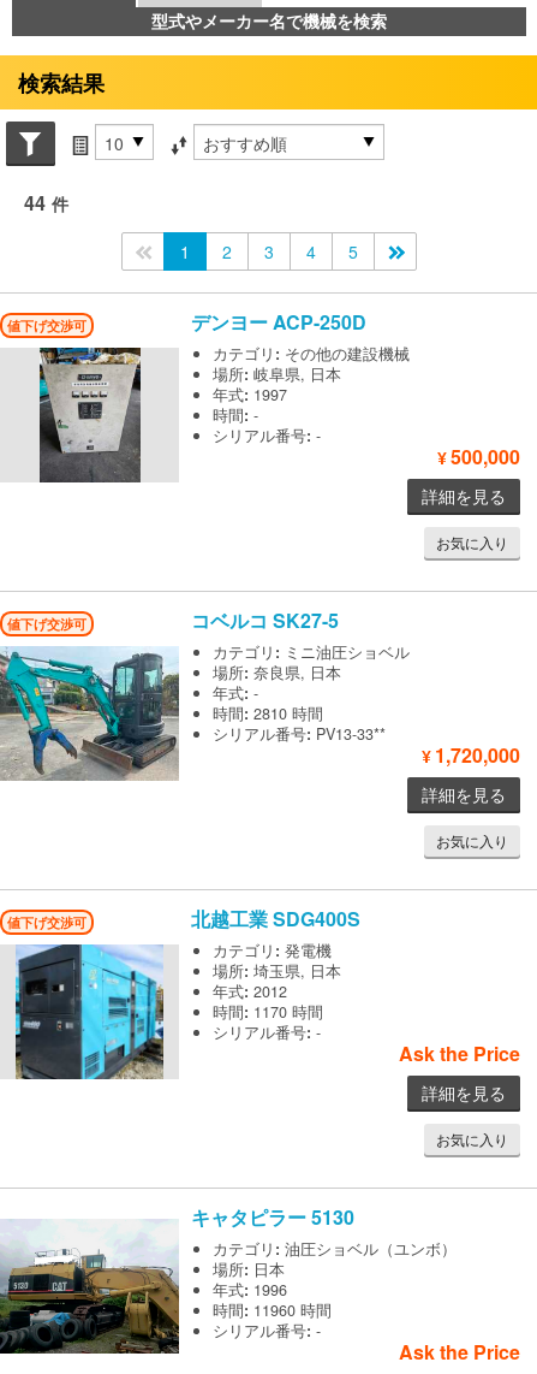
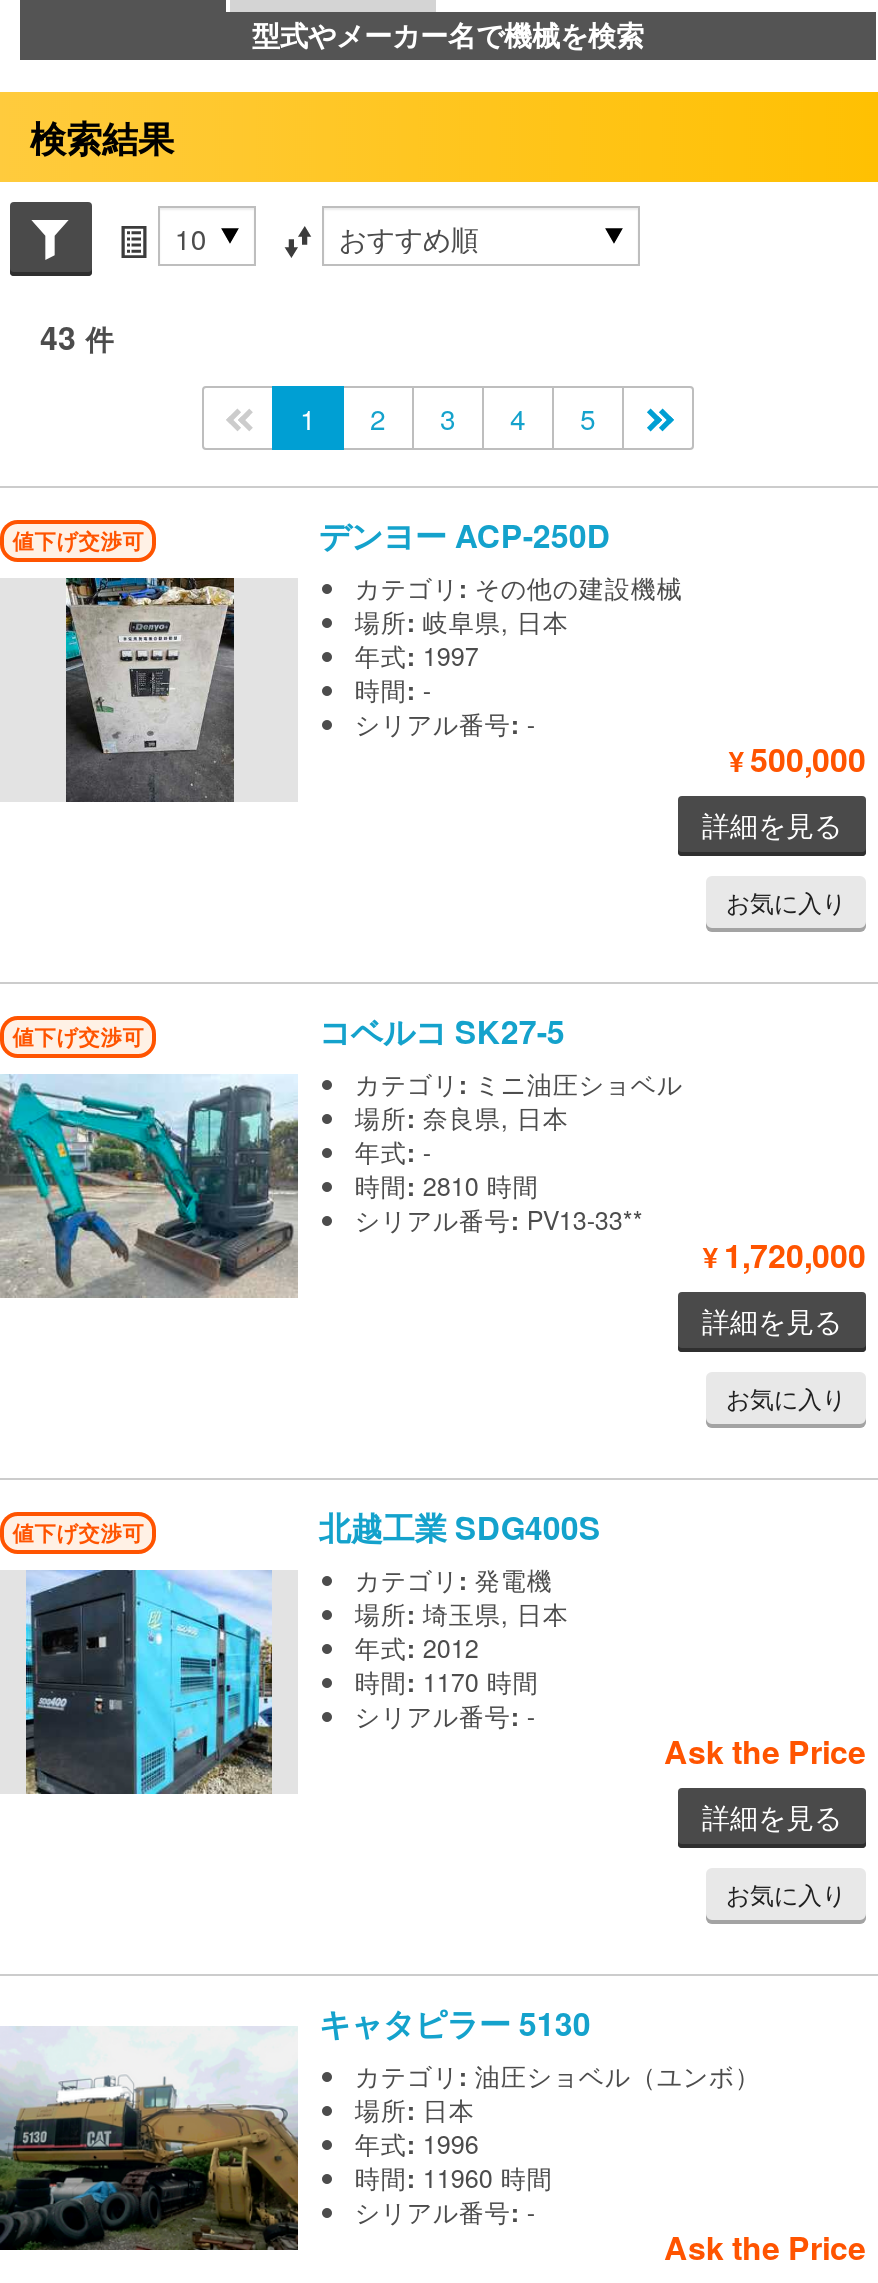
- 44 件
+ 43 件
